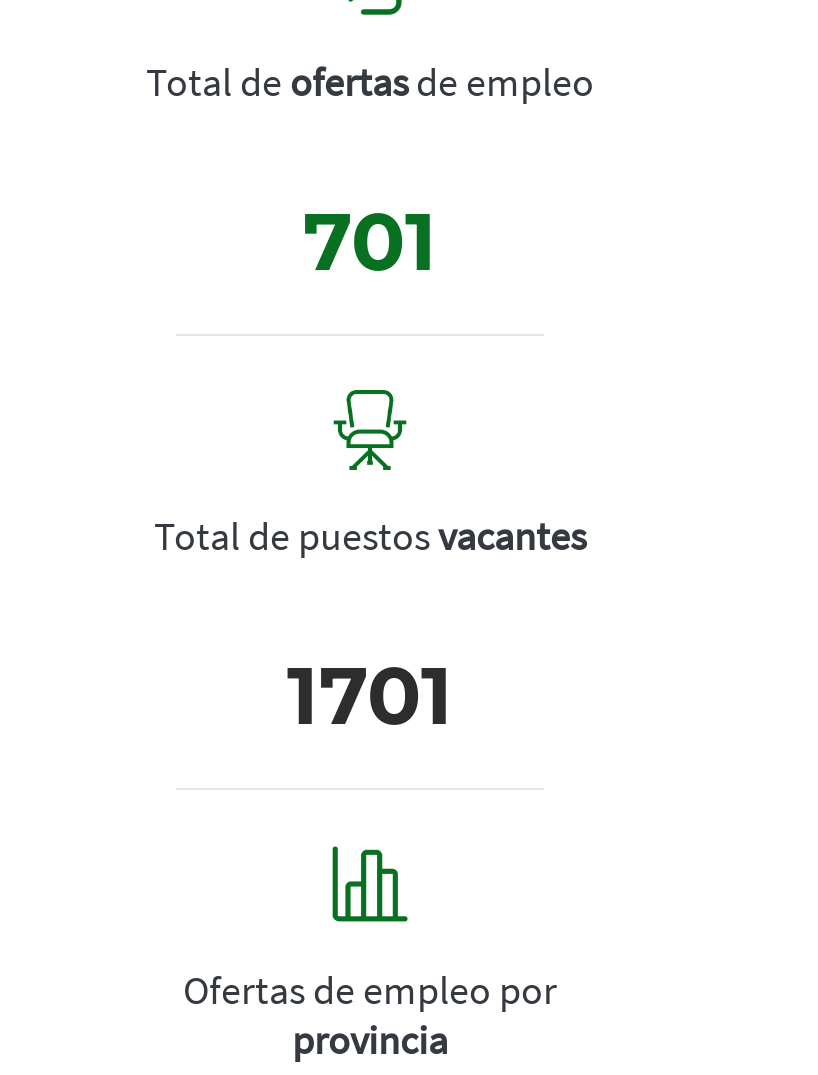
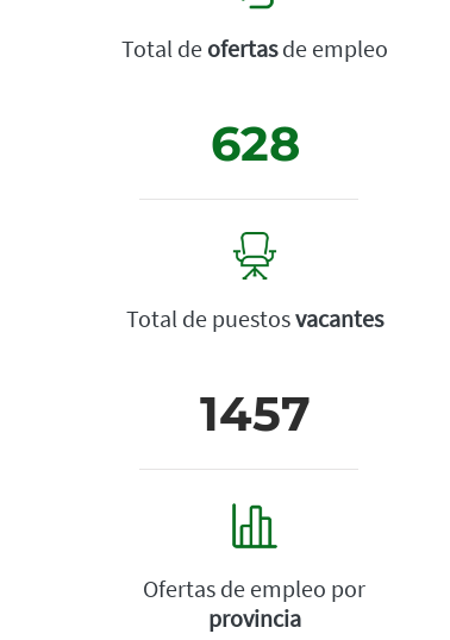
- 701
+ 628

- 1701
+ 1457
